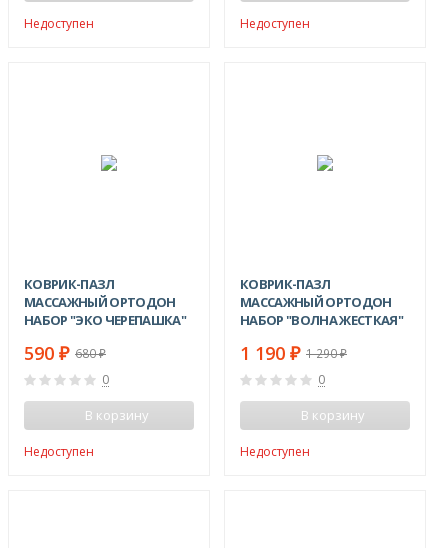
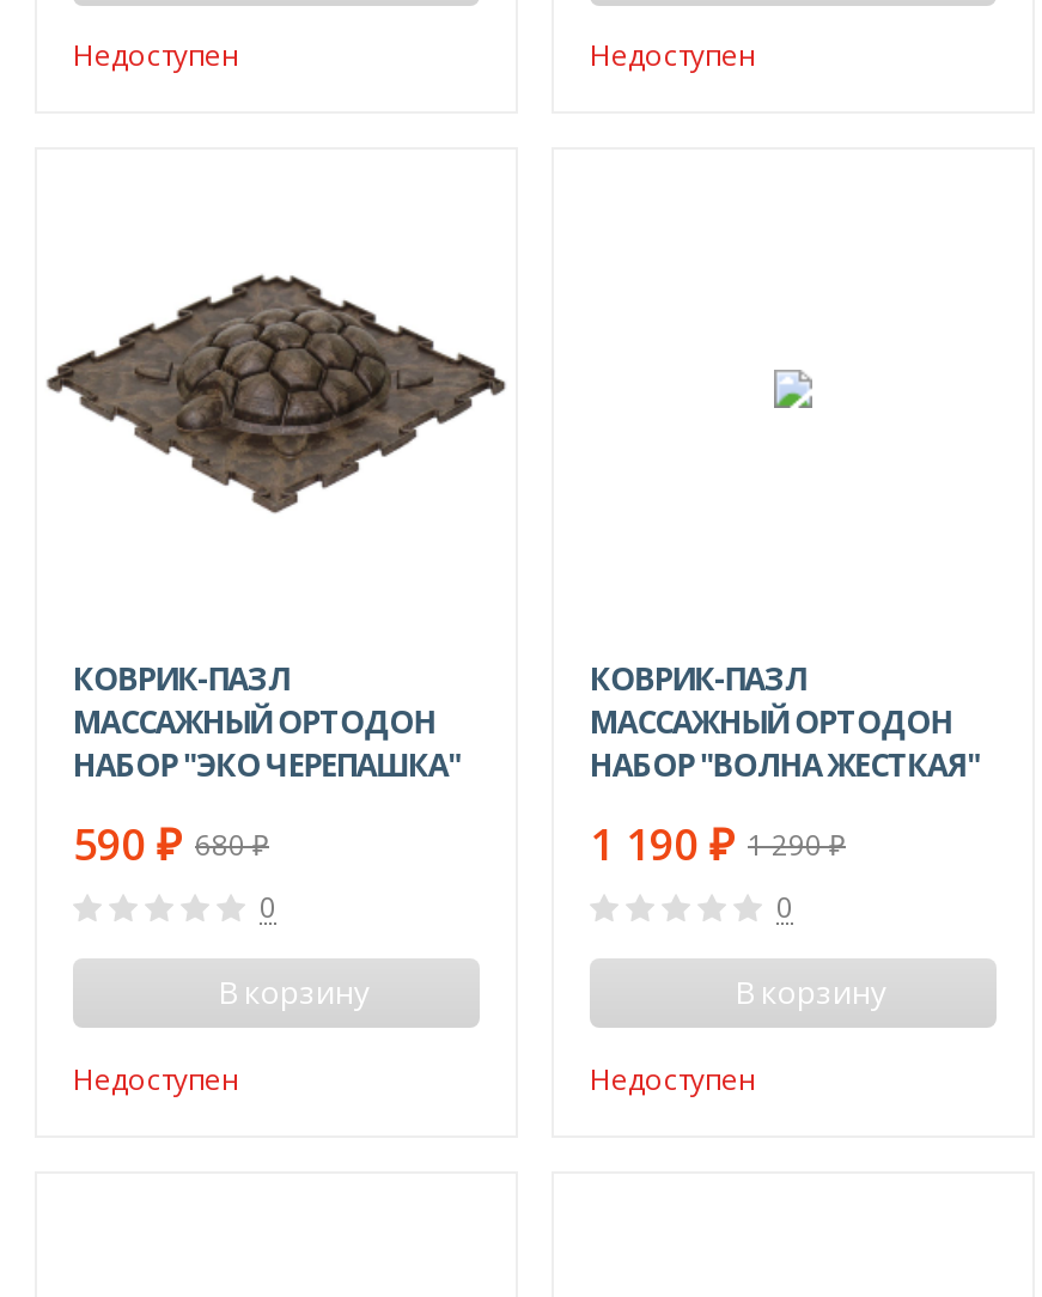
+ [image]
